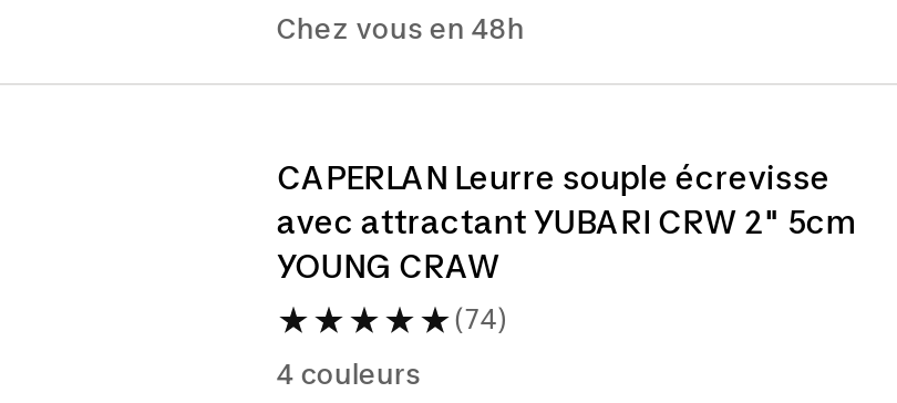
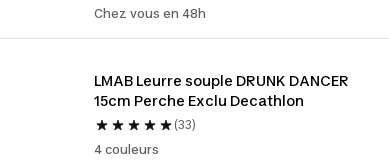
- CAPERLAN Leurre souple écrevisse
- avec attractant YUBARI CRW 2" 5cm
- YOUNG CRAW
+ LMAB Leurre souple DRUNK DANCER
+ 15cm Perche Exclu Decathlon

- (74)
+ (33)
